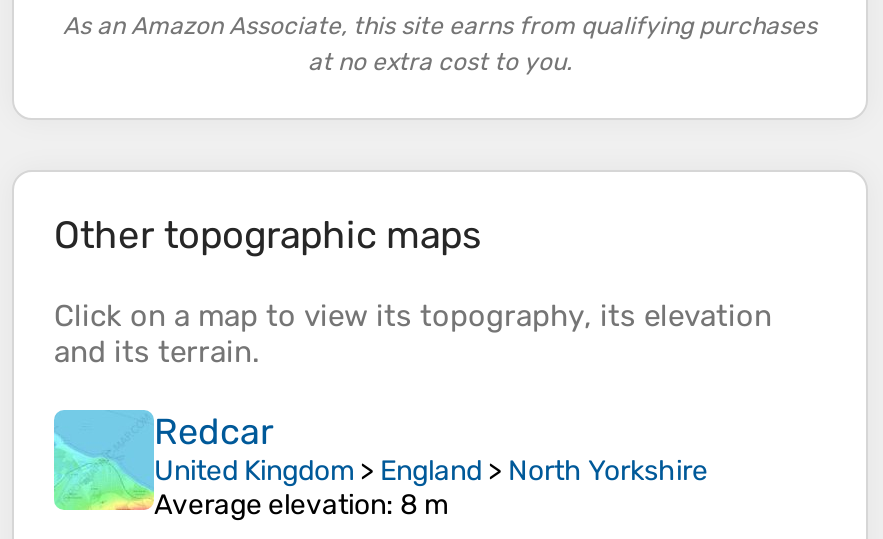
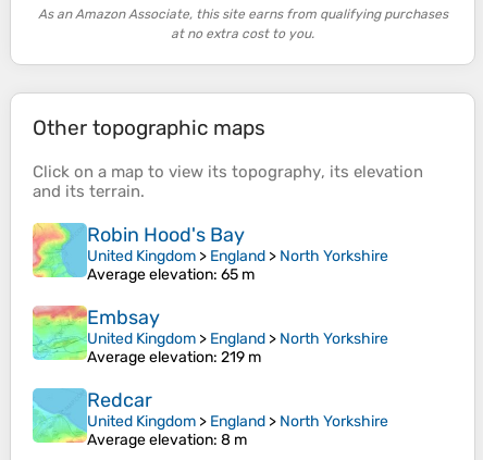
+ [image]
+ Robin Hood's Bay
+ United Kingdom > England > North Yorkshire
+ Average elevation: 65 m
+ Embsay
+ United Kingdom > England > North Yorkshire
+ Average elevation: 219 m

+ [image]
